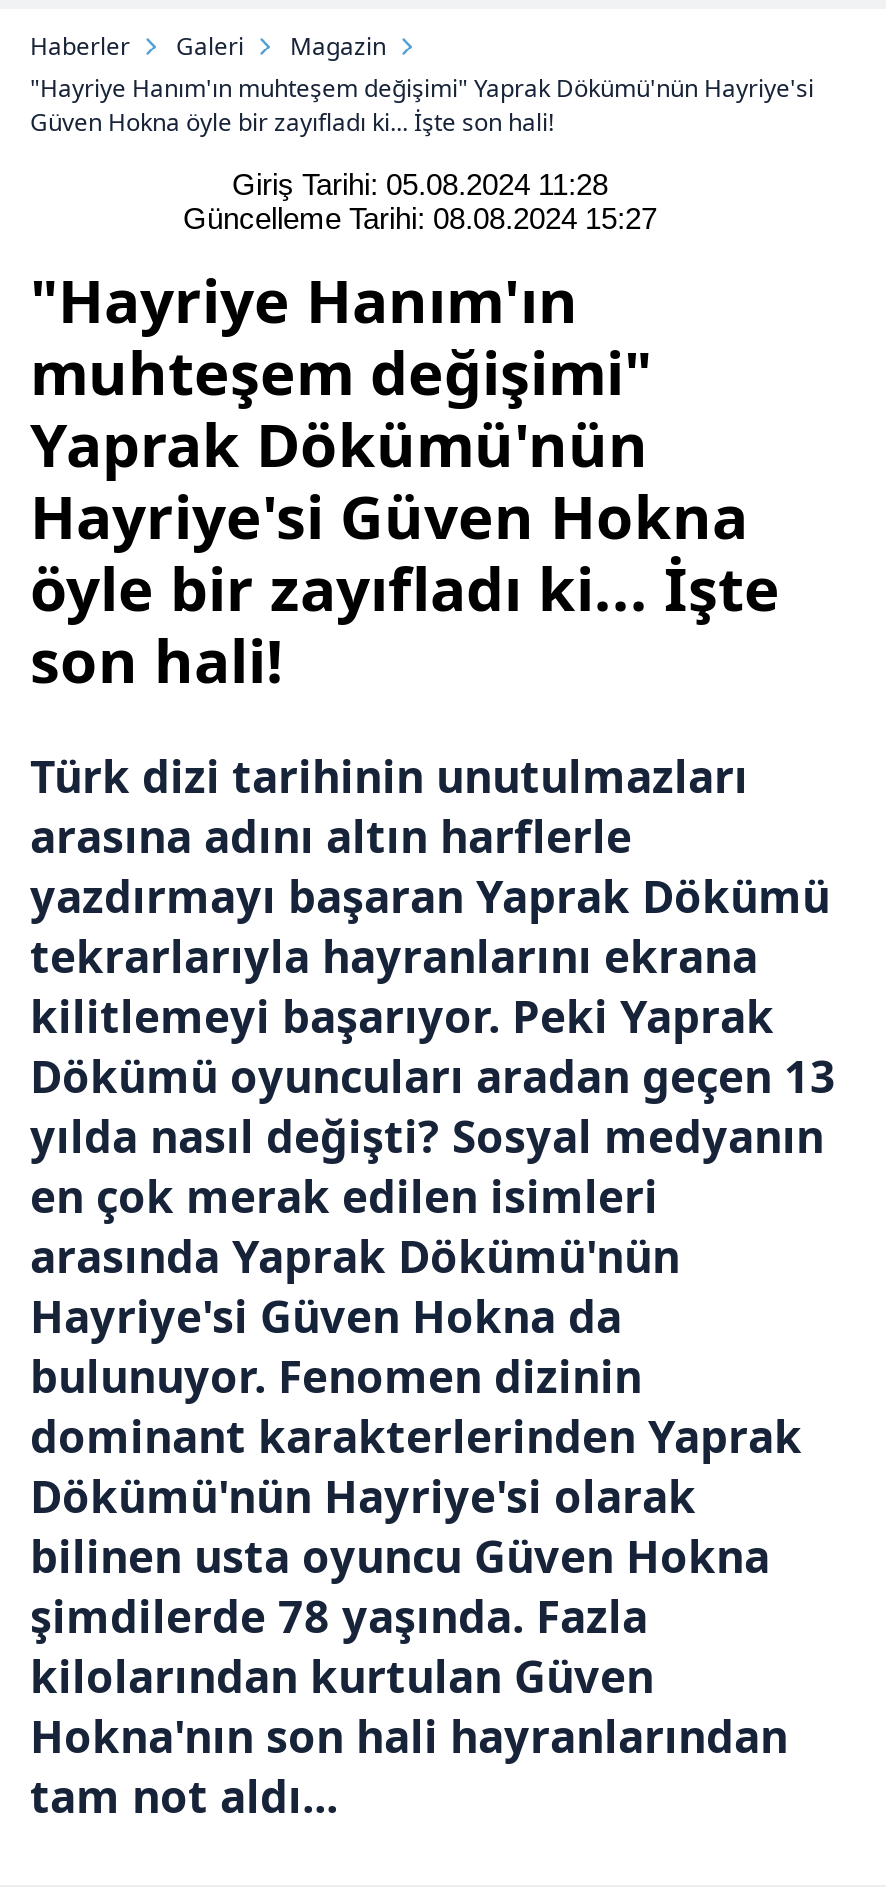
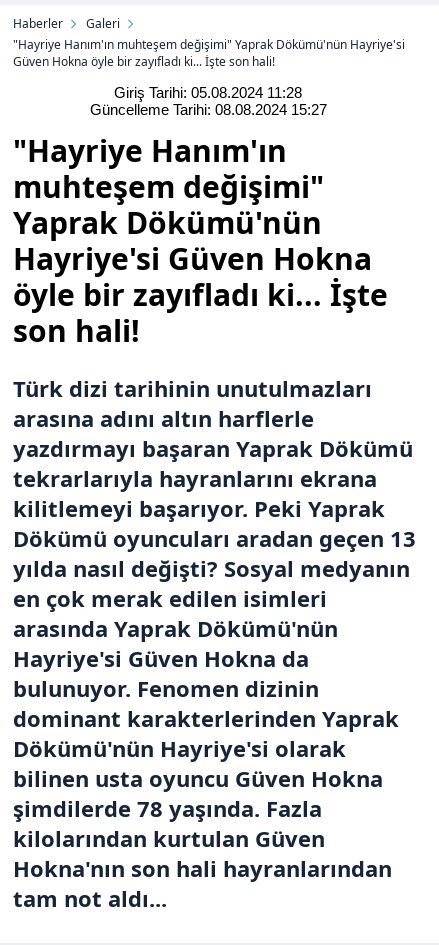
- Magazin
